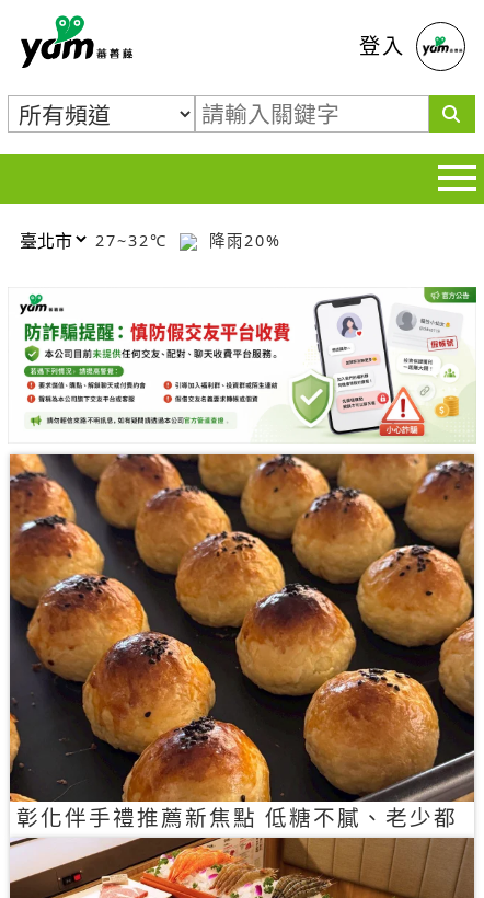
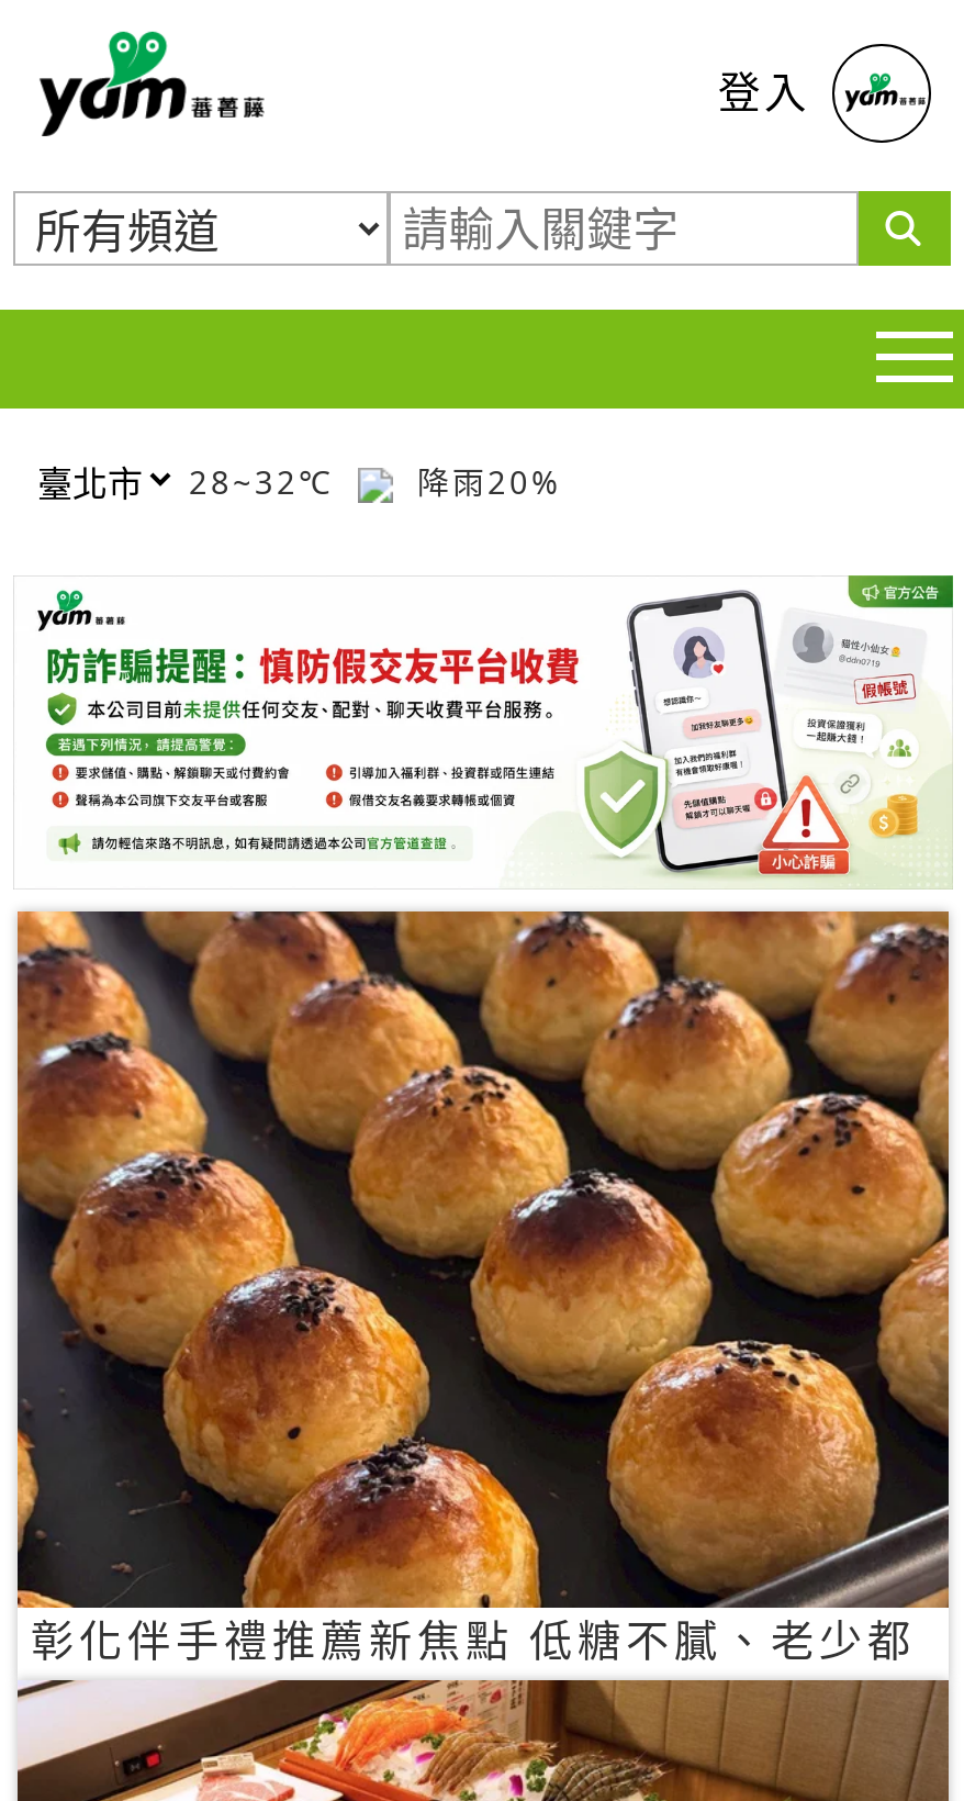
- 27~32℃ 降雨20%
+ 28~32℃ 降雨20%
